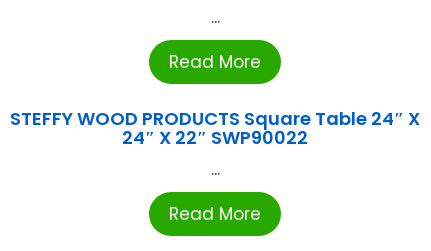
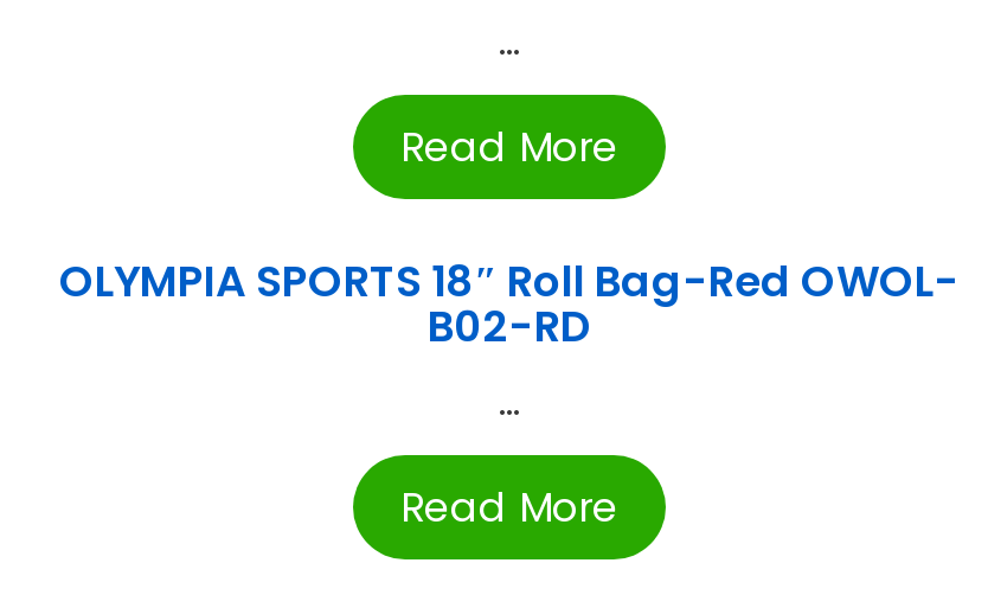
- STEFFY WOOD PRODUCTS Square Table 24″ X
- 24″ X 22″ SWP90022
+ OLYMPIA SPORTS 18″ Roll Bag-Red OWOL-
+ B02-RD
